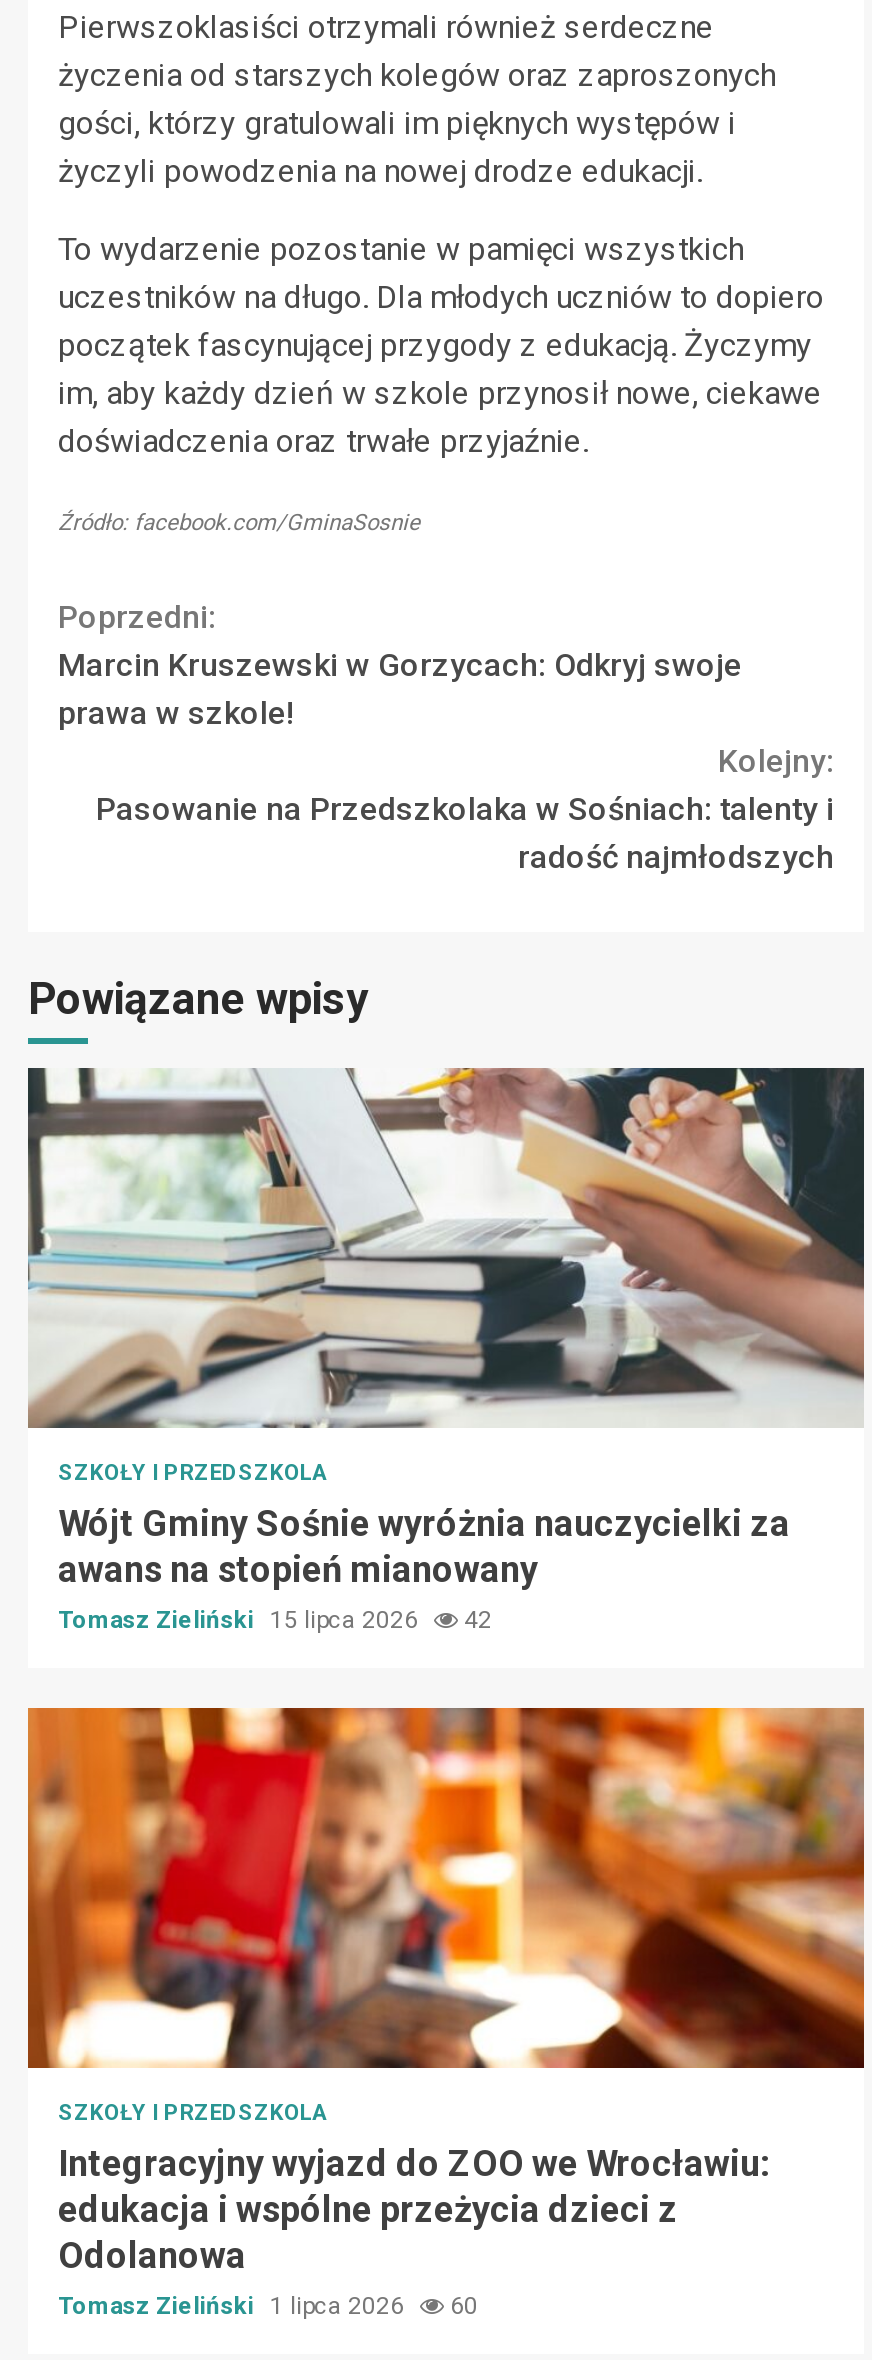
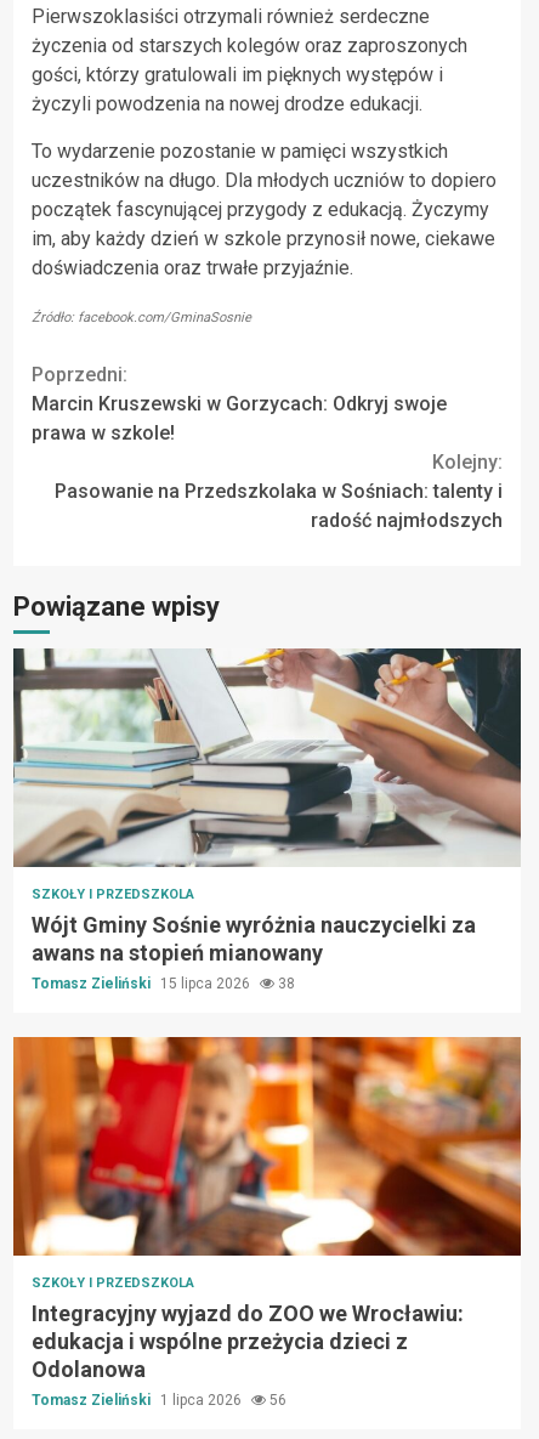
- Tomasz Zieliński 15 lipca 2026 42
+ Tomasz Zieliński 15 lipca 2026 38

- Tomasz Zieliński 1 lipca 2026 60
+ Tomasz Zieliński 1 lipca 2026 56
